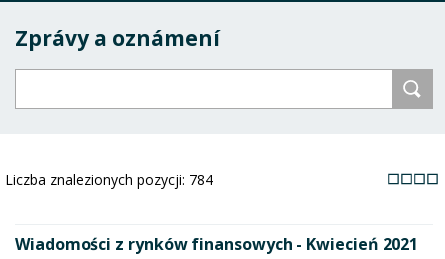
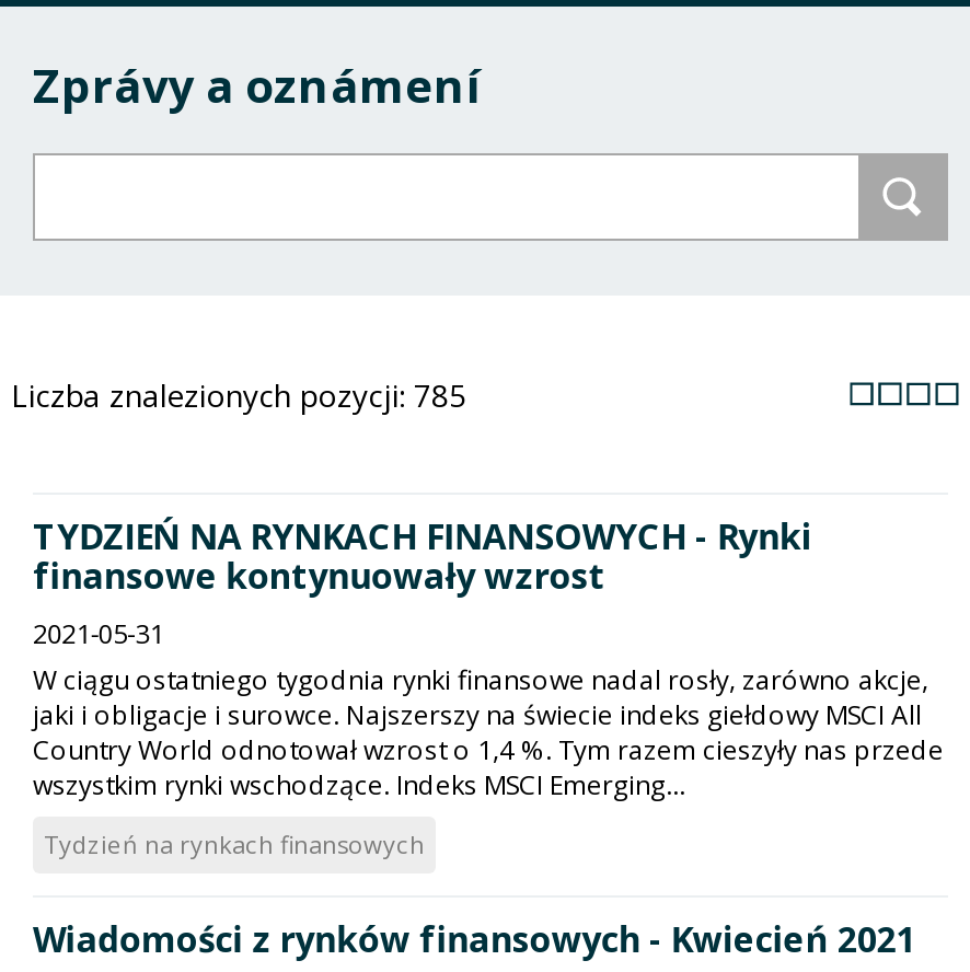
- Liczba znalezionych pozycji: 784
+ Liczba znalezionych pozycji: 785
+ TYDZIEŃ NA RYNKACH FINANSOWYCH - Rynki
+ finansowe kontynuowały wzrost
+ 2021-05-31
+ W ciągu ostatniego tygodnia rynki finansowe nadal rosły, zarówno akcje,
+ jaki i obligacje i surowce. Najszerszy na świecie indeks giełdowy MSCI All
+ Country World odnotował wzrost o 1,4 %. Tym razem cieszyły nas przede
+ wszystkim rynki wschodzące. Indeks MSCI Emerging...
+ Tydzień na rynkach finansowych
